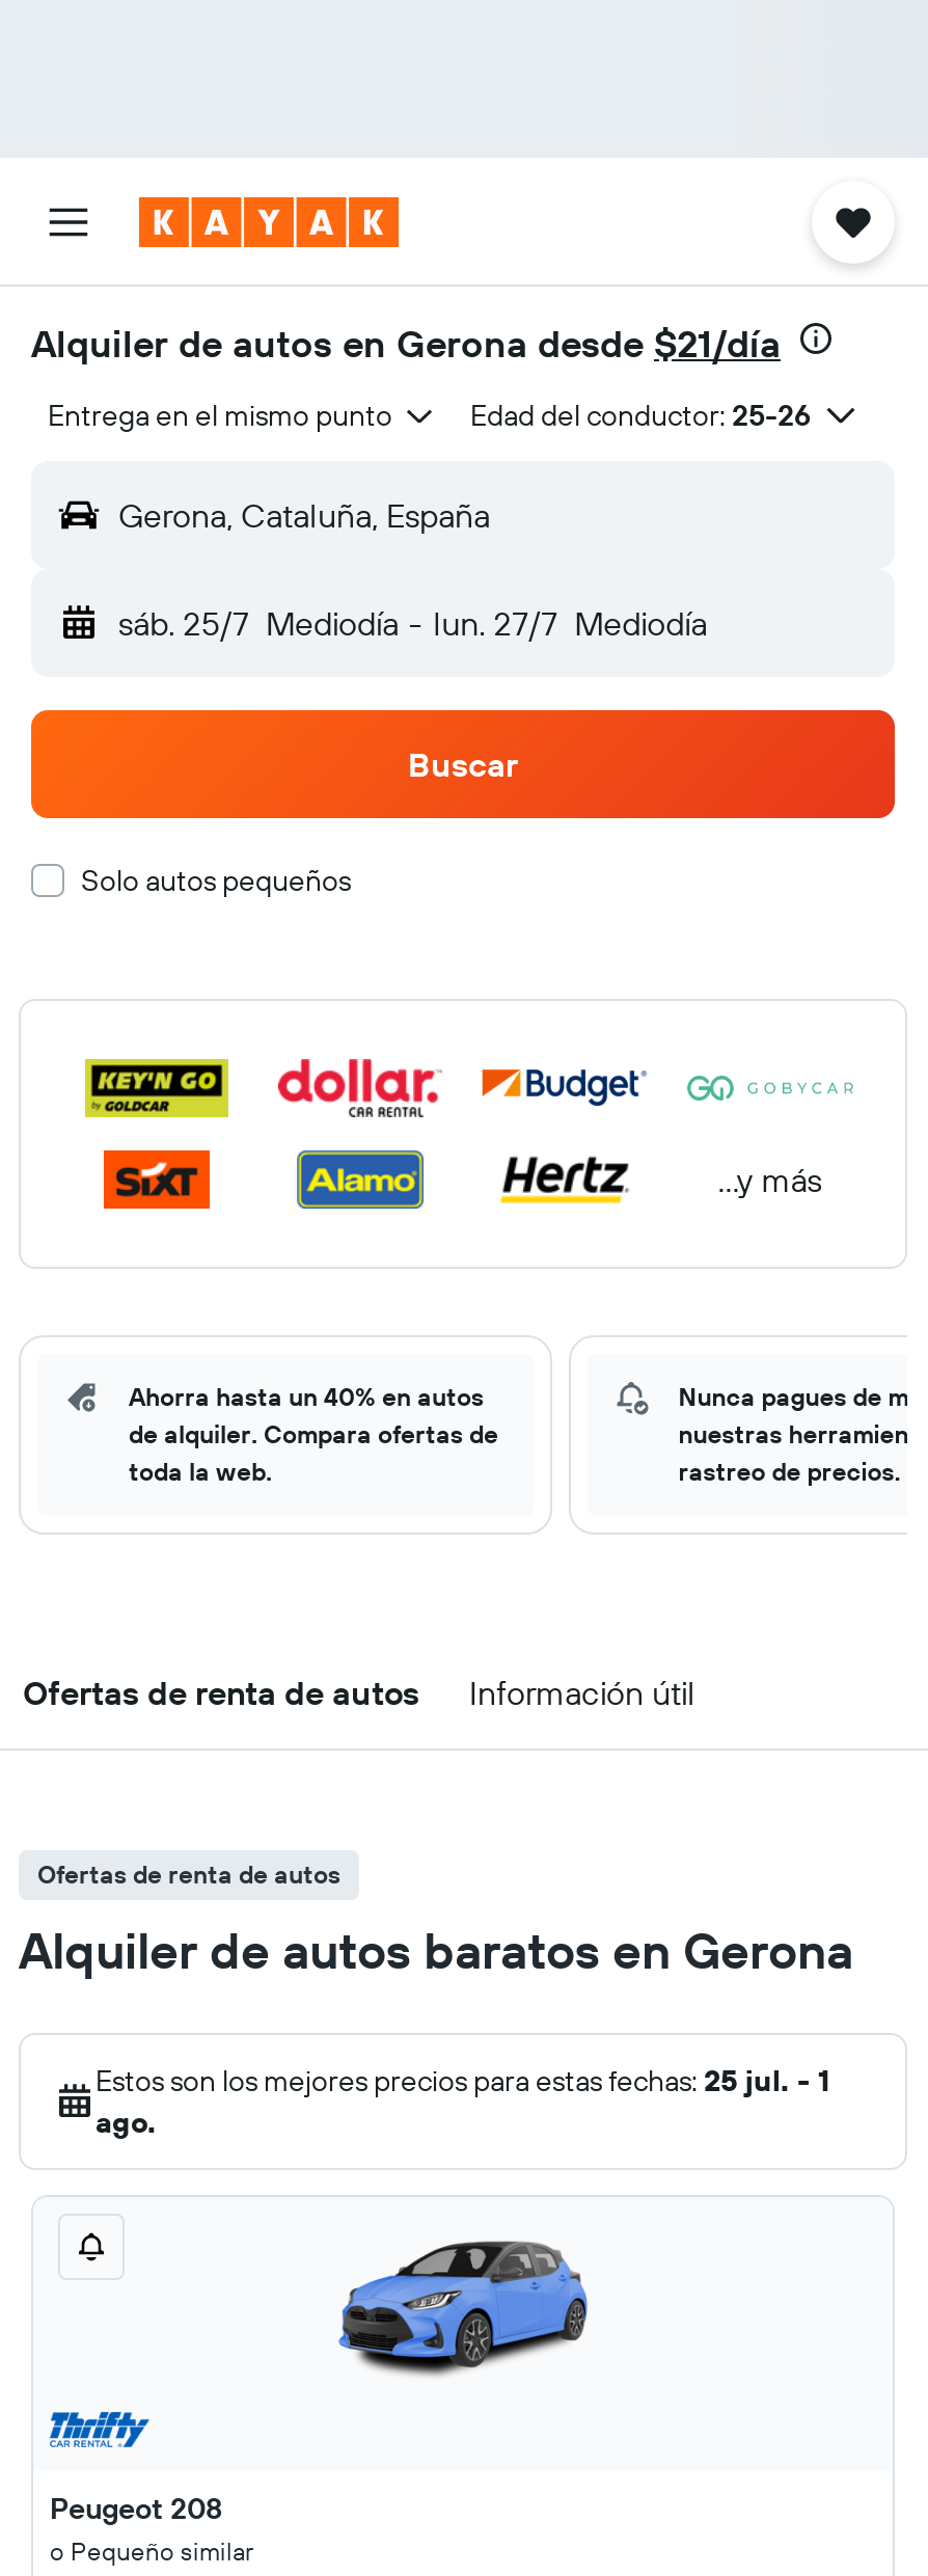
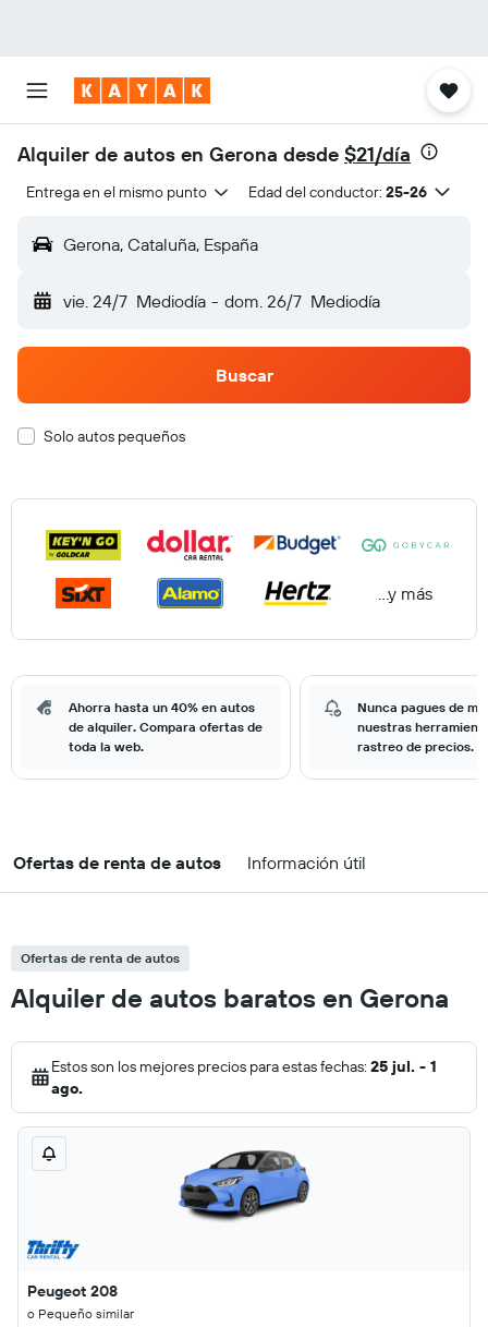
- sáb. 25/7 Mediodía - lun. 27/7 Mediodía
+ vie. 24/7 Mediodía - dom. 26/7 Mediodía
